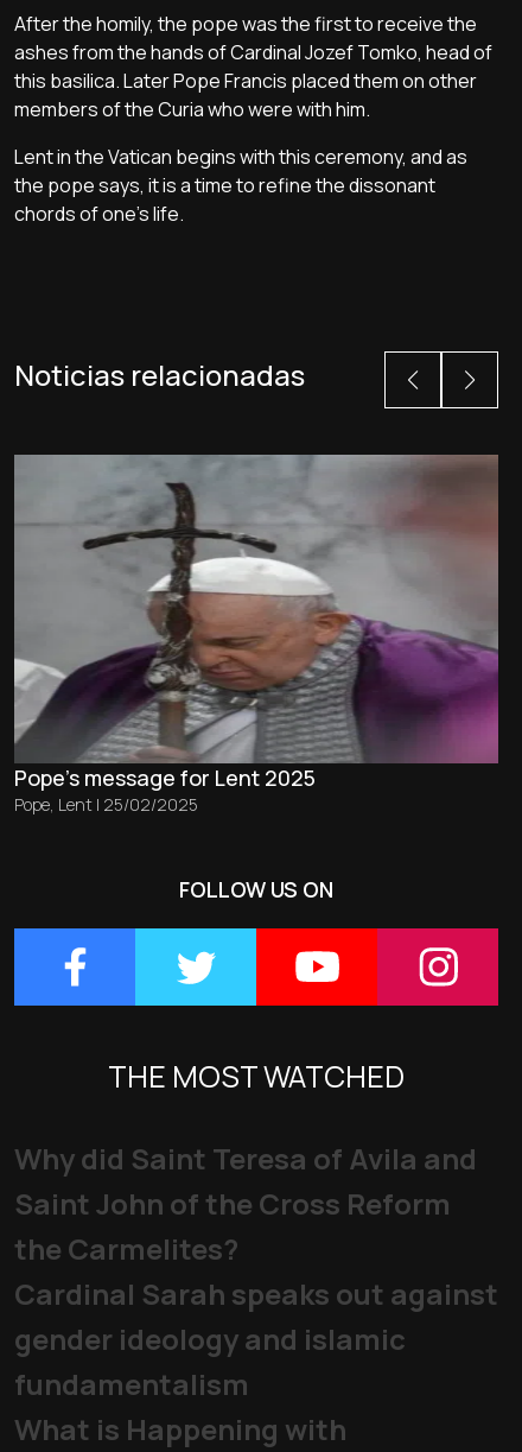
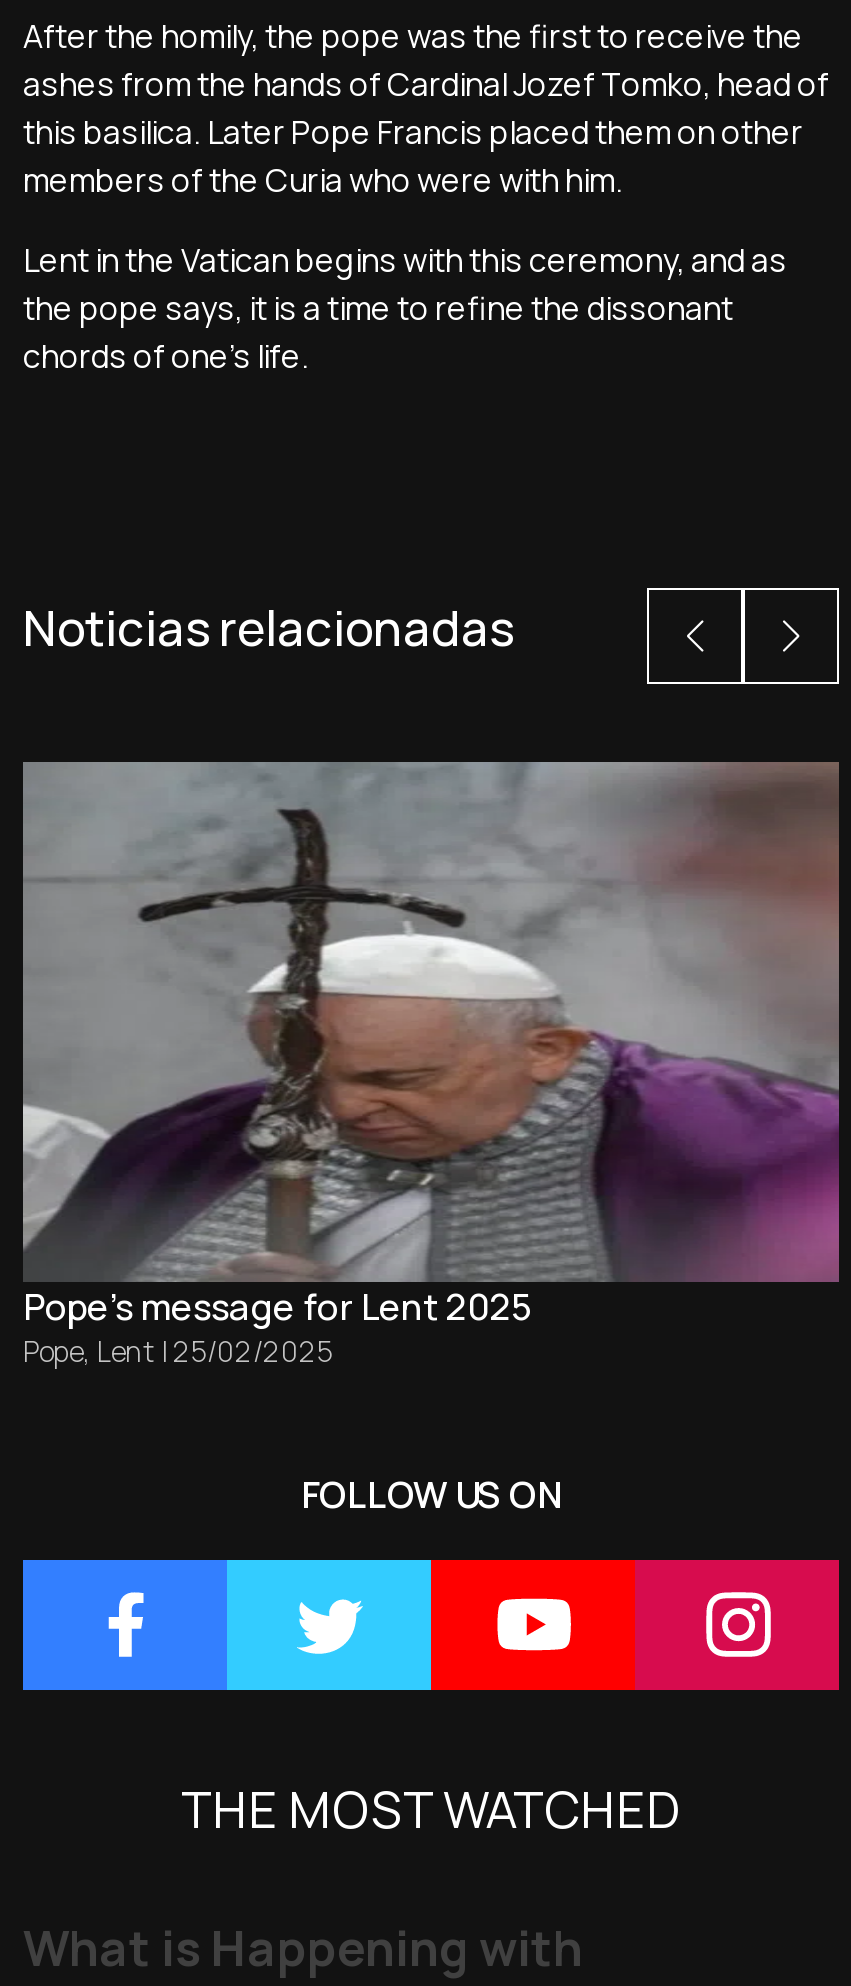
- Why did Saint Teresa of Avila and
- Saint John of the Cross Reform
- the Carmelites?
- Cardinal Sarah speaks out against
- gender ideology and islamic
- fundamentalism
